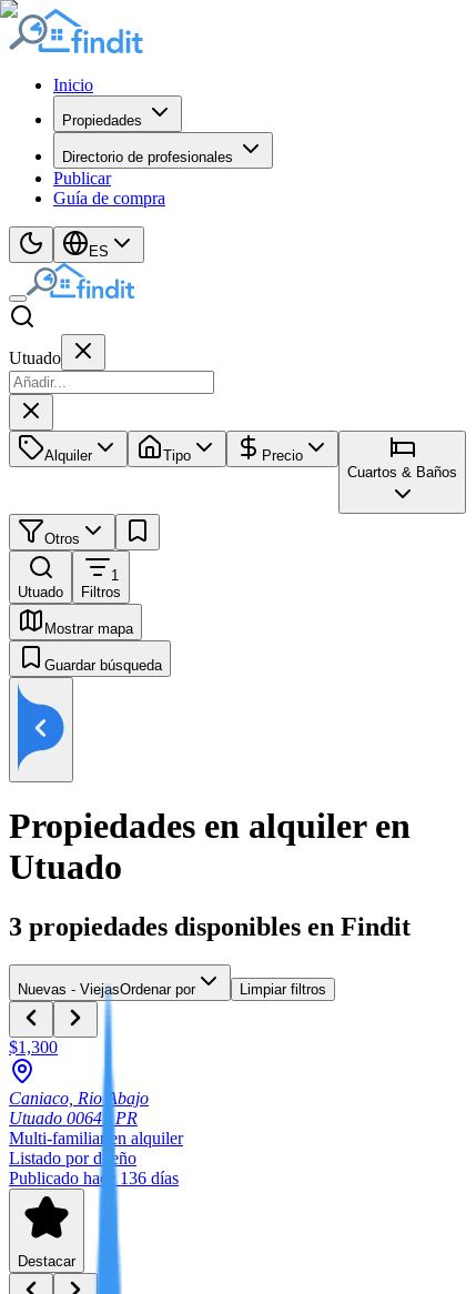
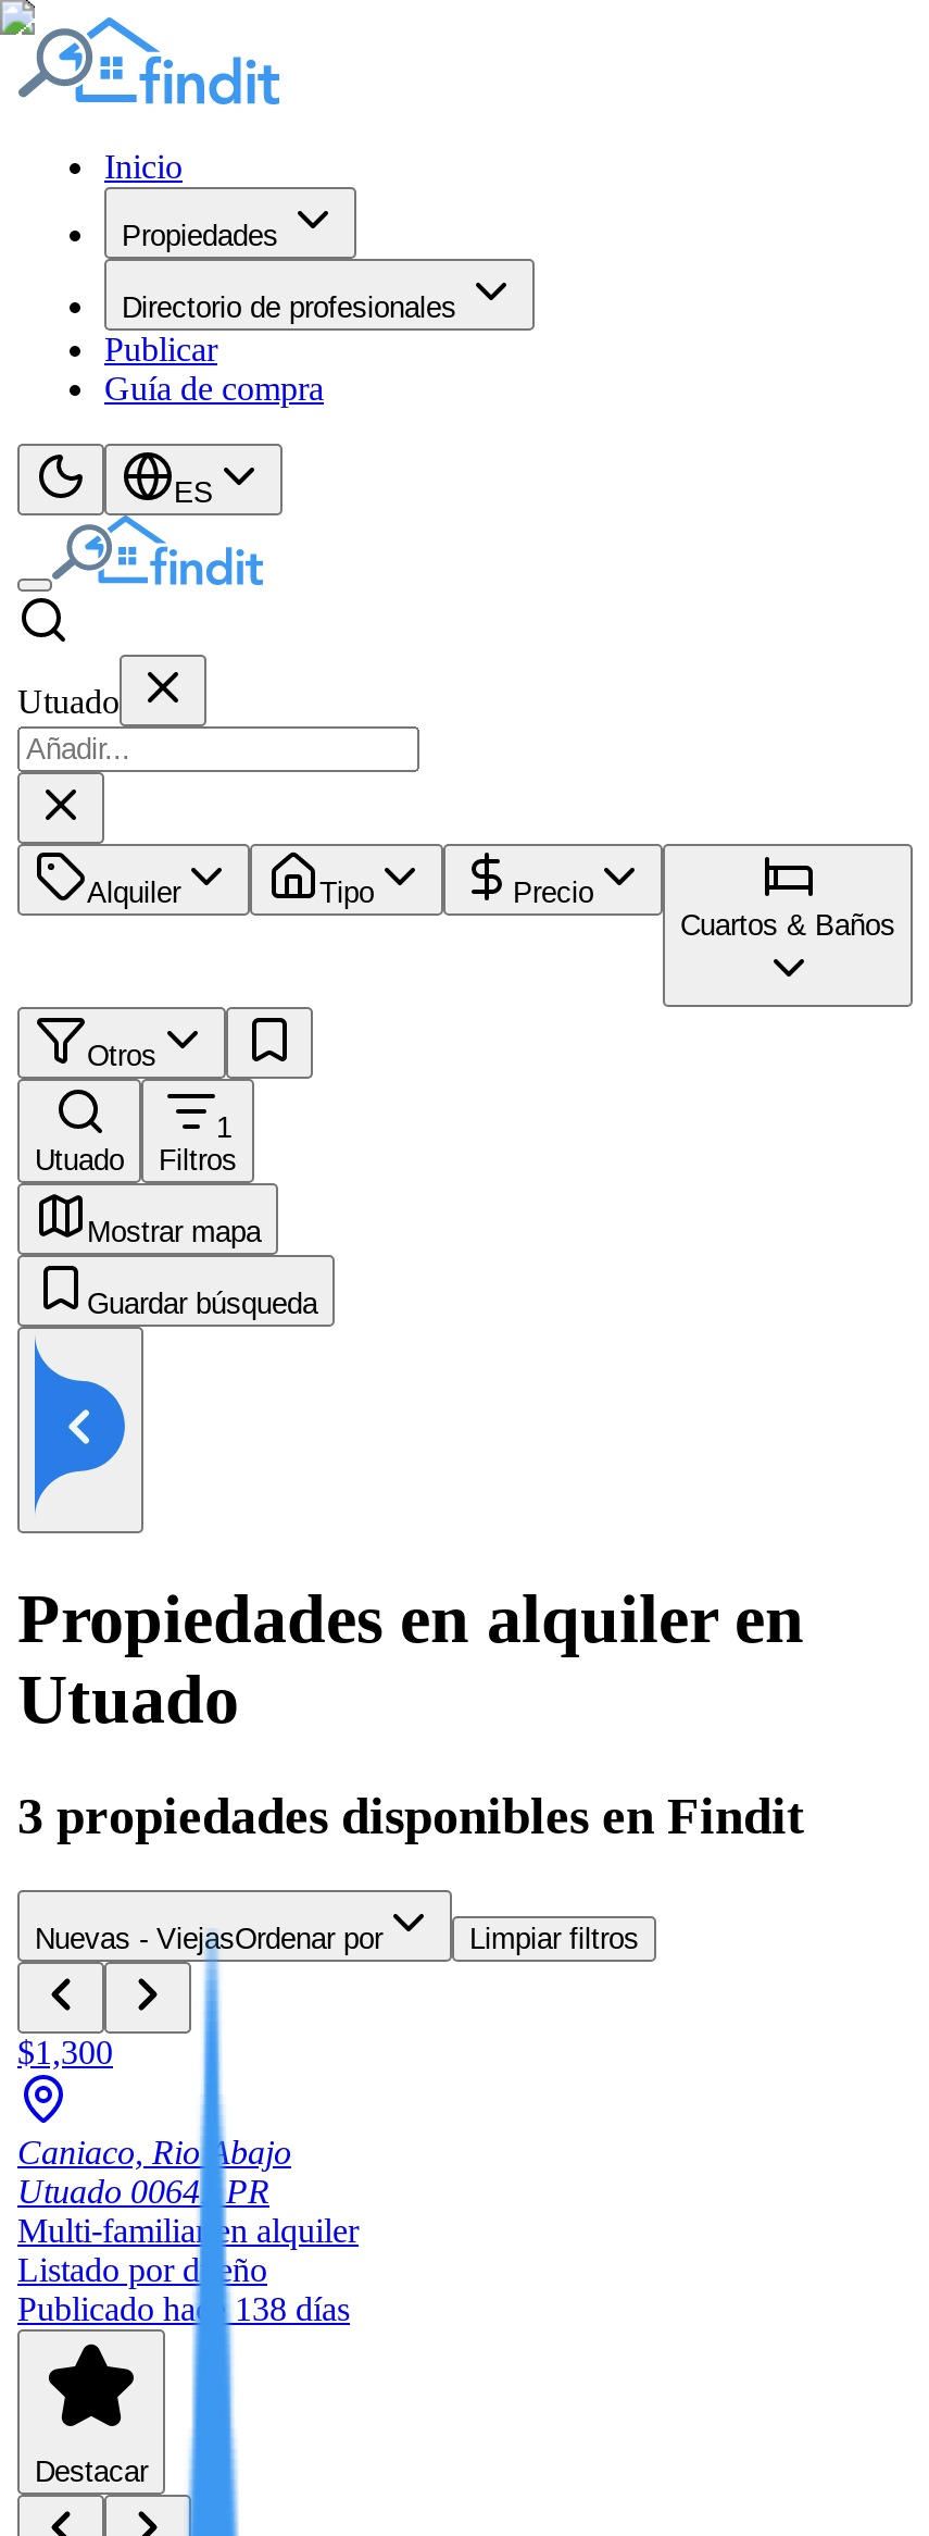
- Publicado hace 136 días
+ Publicado hace 138 días
